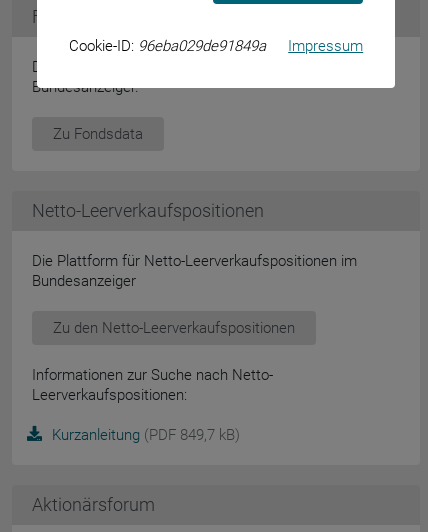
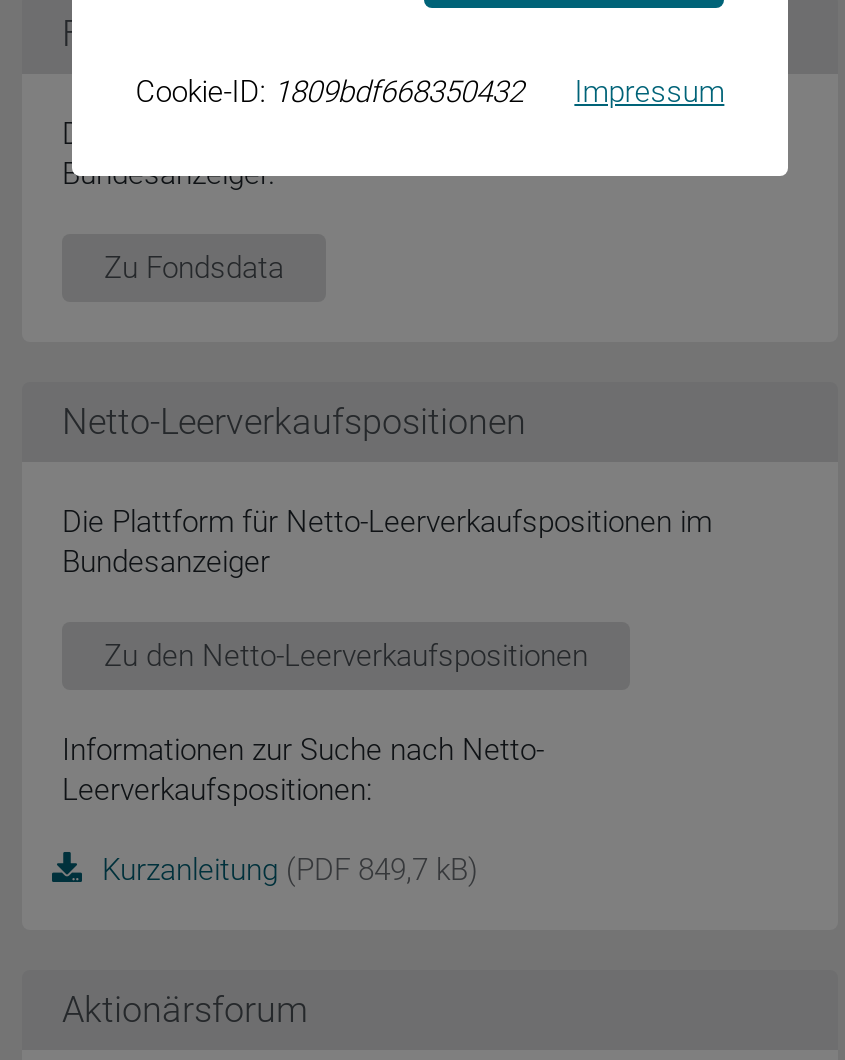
- Cookie-ID: 96eba029de91849a
+ Cookie-ID: 1809bdf668350432
